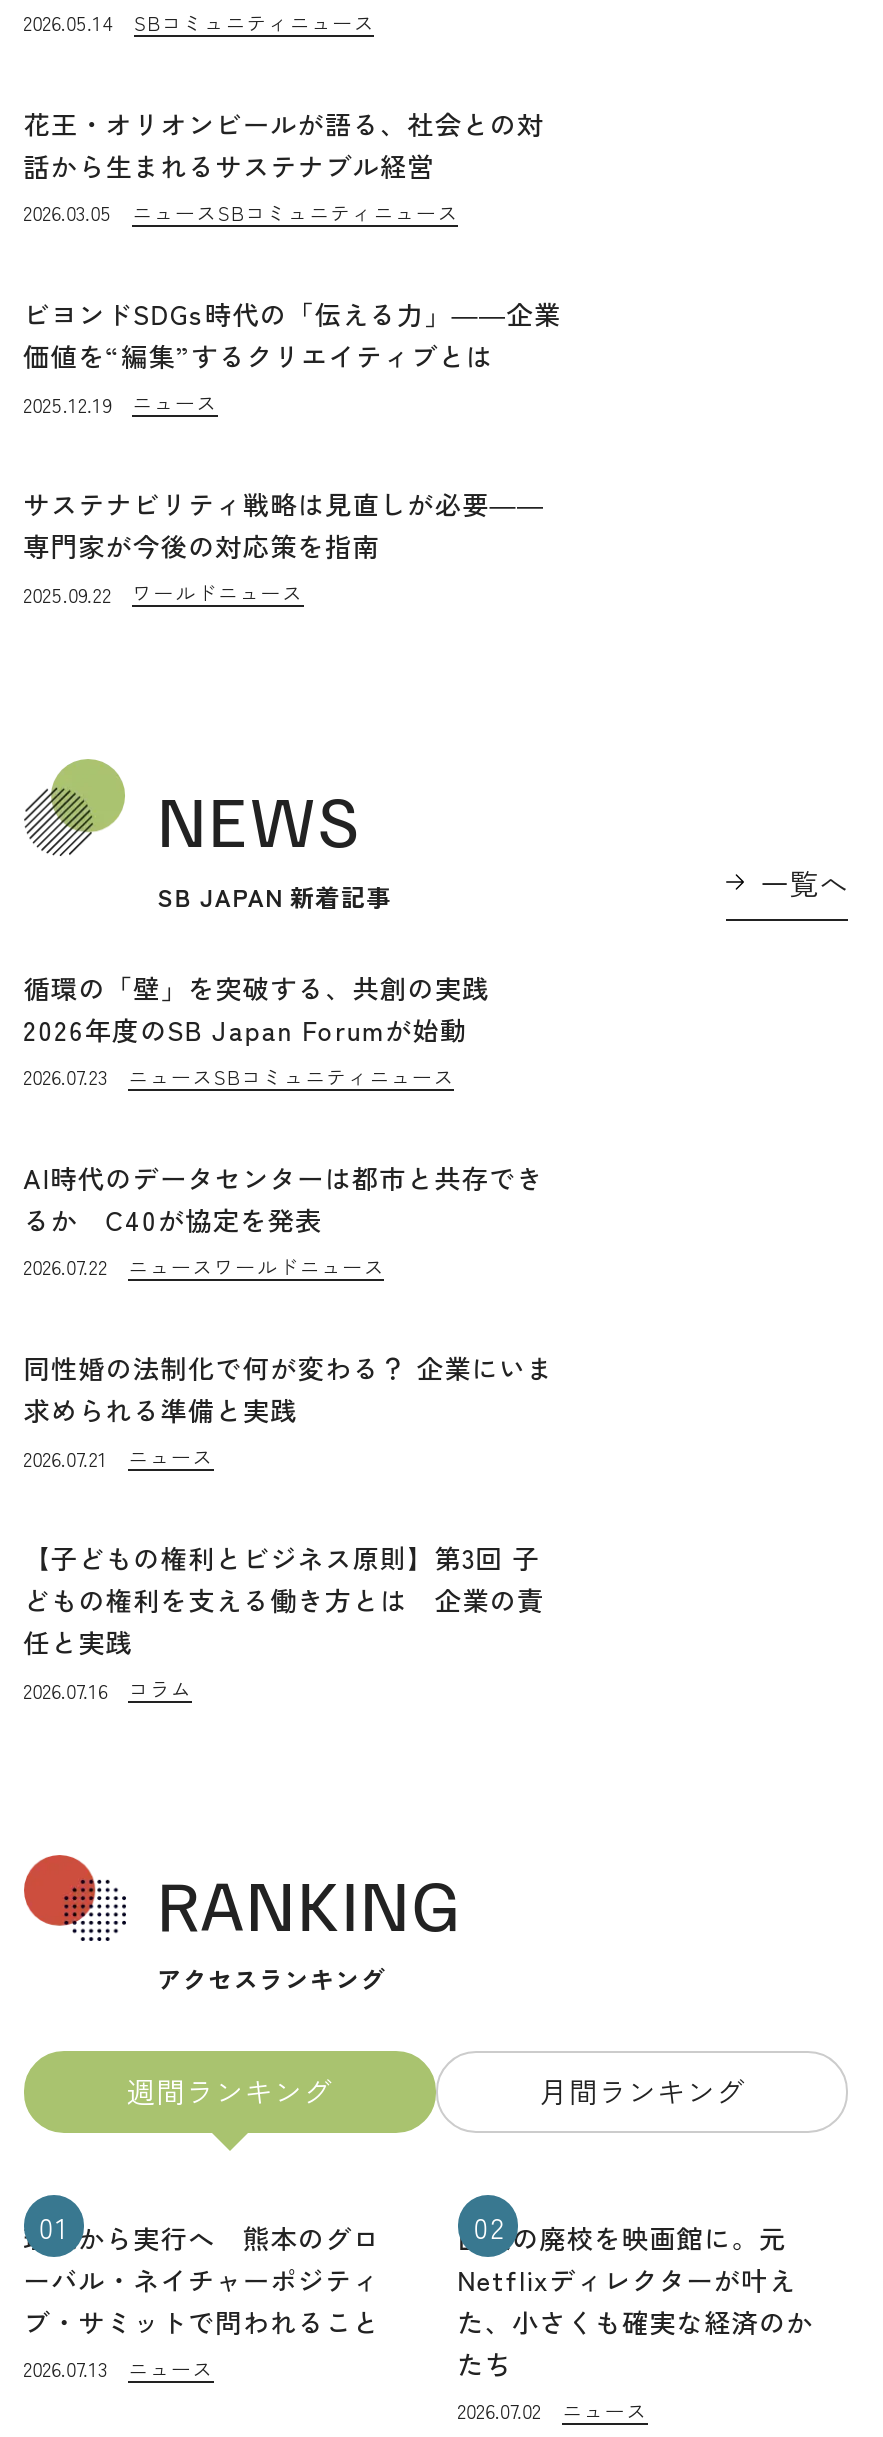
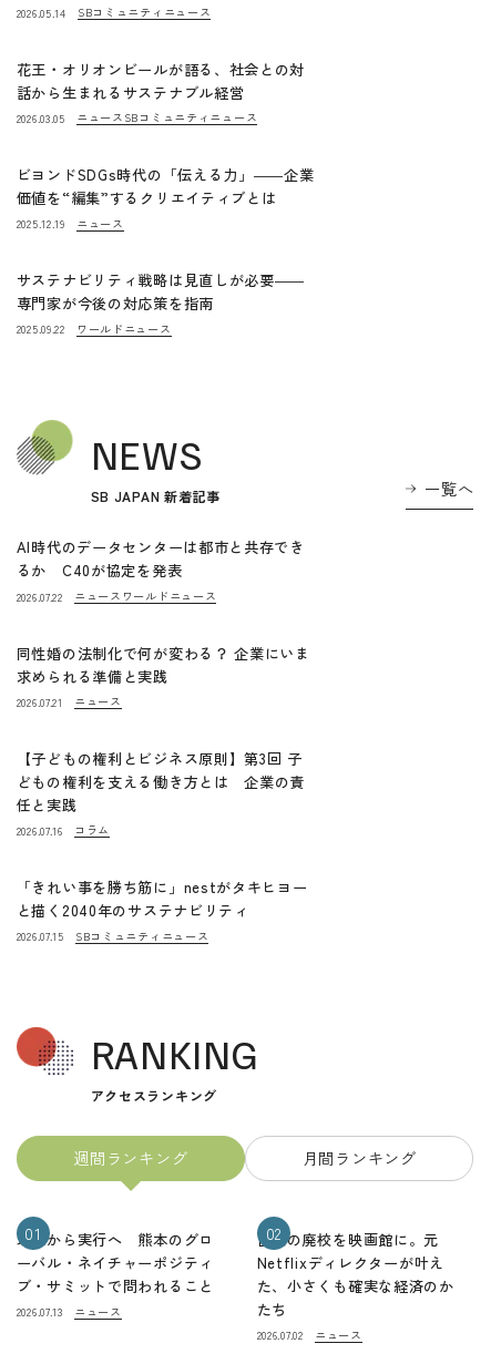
- 循環の「壁」を突破する、共創の実践
- 2026年度のSB Japan Forumが始動
- 2026.07.23
- ニュースSBコミュニティニュース

moved up: AI時代のデータセンターは都市と共存でき | るか C40が協定を発表 | 2026.07.22 | ... | 2026.07.16 | コラム

+ 「きれい事を勝ち筋に」nestがタキヒヨー
+ と描く2040年のサステナビリティ
+ 2026.07.15
+ SBコミュニティニュース
